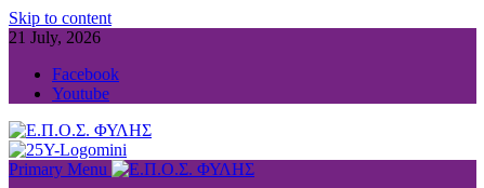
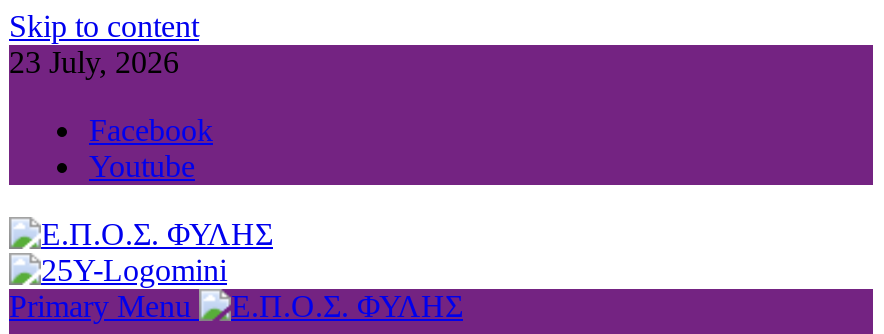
- 21 July, 2026
+ 23 July, 2026
